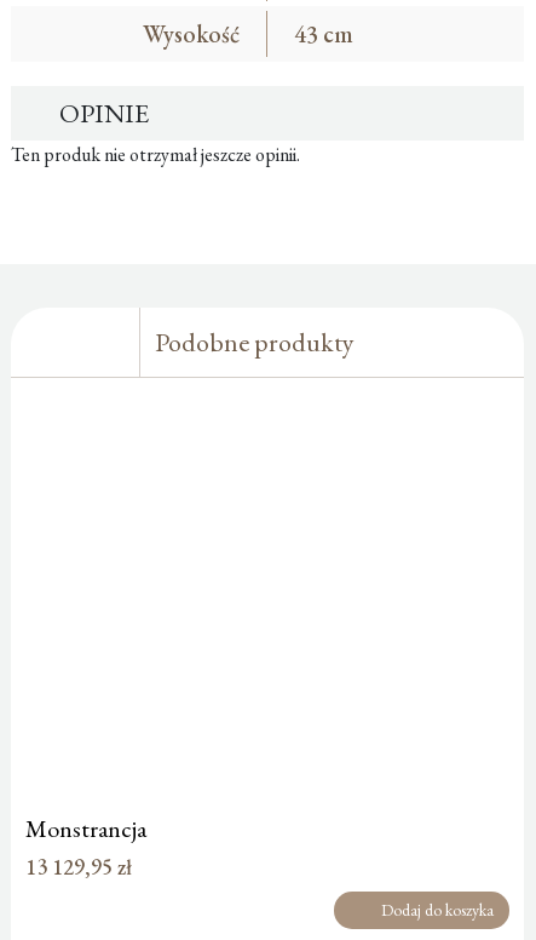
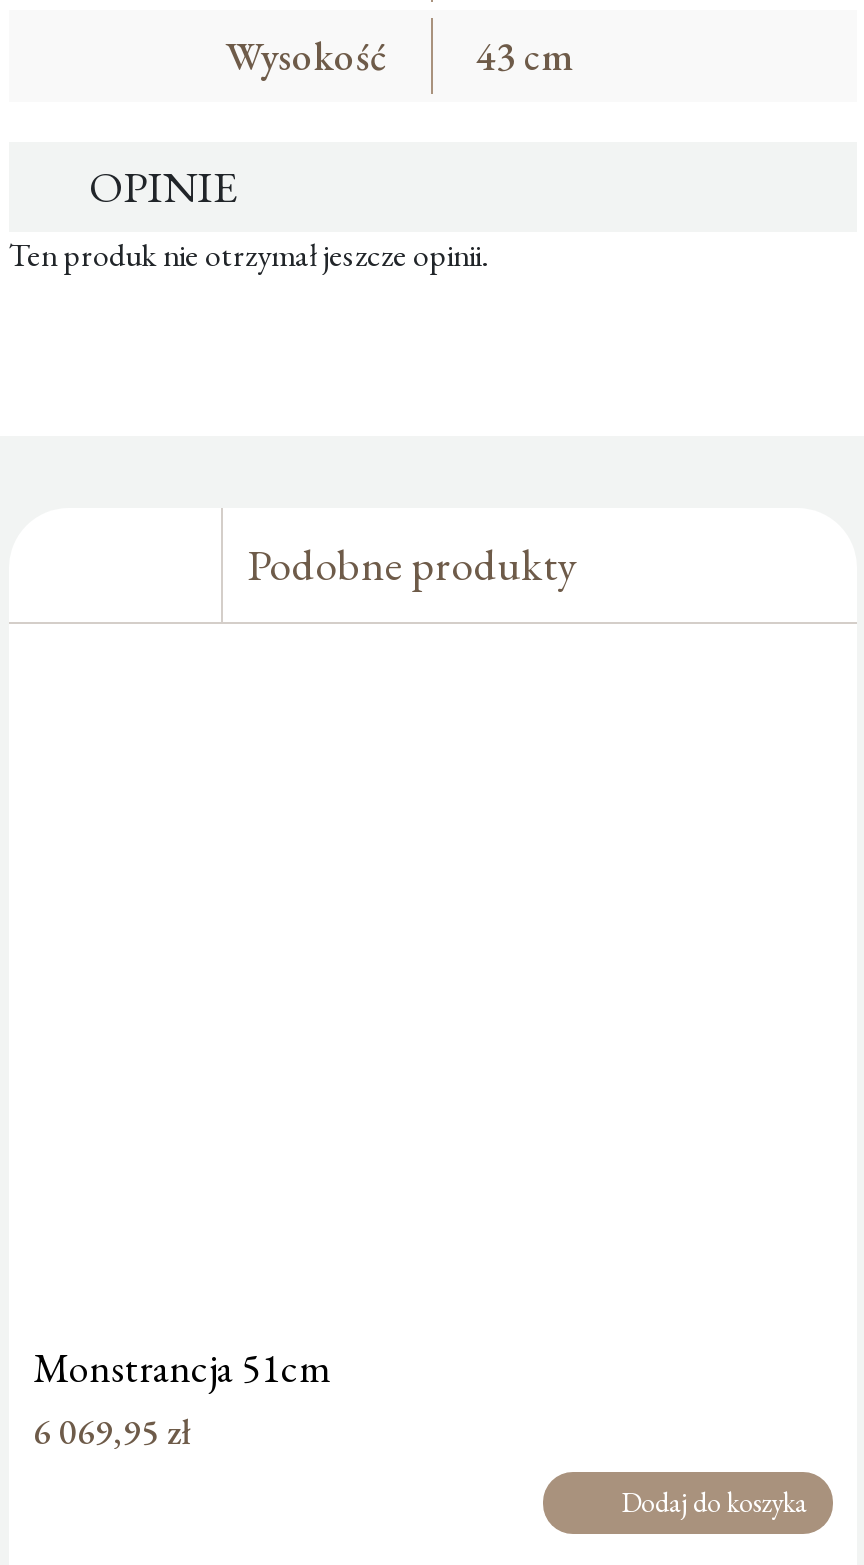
- Monstrancja
- 13 129,95 zł
+ Monstrancja 51cm
+ 6 069,95 zł
